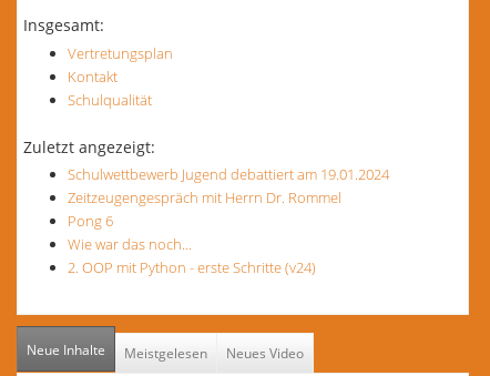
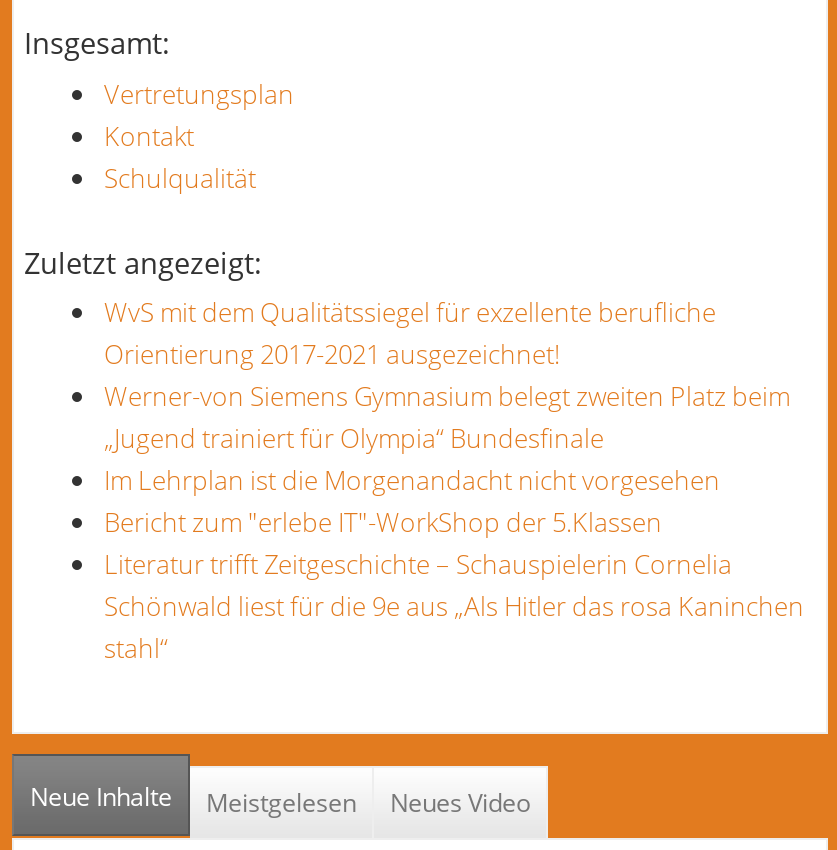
- Schulwettbewerb Jugend debattiert am 19.01.2024
- Zeitzeugengespräch mit Herrn Dr. Rommel
- Pong 6
- Wie war das noch...
- 2. OOP mit Python - erste Schritte (v24)
+ WvS mit dem Qualitätssiegel für exzellente berufliche
+ Orientierung 2017-2021 ausgezeichnet!
+ Werner-von Siemens Gymnasium belegt zweiten Platz beim
+ „Jugend trainiert für Olympia“ Bundesfinale
+ Im Lehrplan ist die Morgenandacht nicht vorgesehen
+ Bericht zum "erlebe IT"-WorkShop der 5.Klassen
+ Literatur trifft Zeitgeschichte – Schauspielerin Cornelia
+ Schönwald liest für die 9e aus „Als Hitler das rosa Kaninchen
+ stahl“
